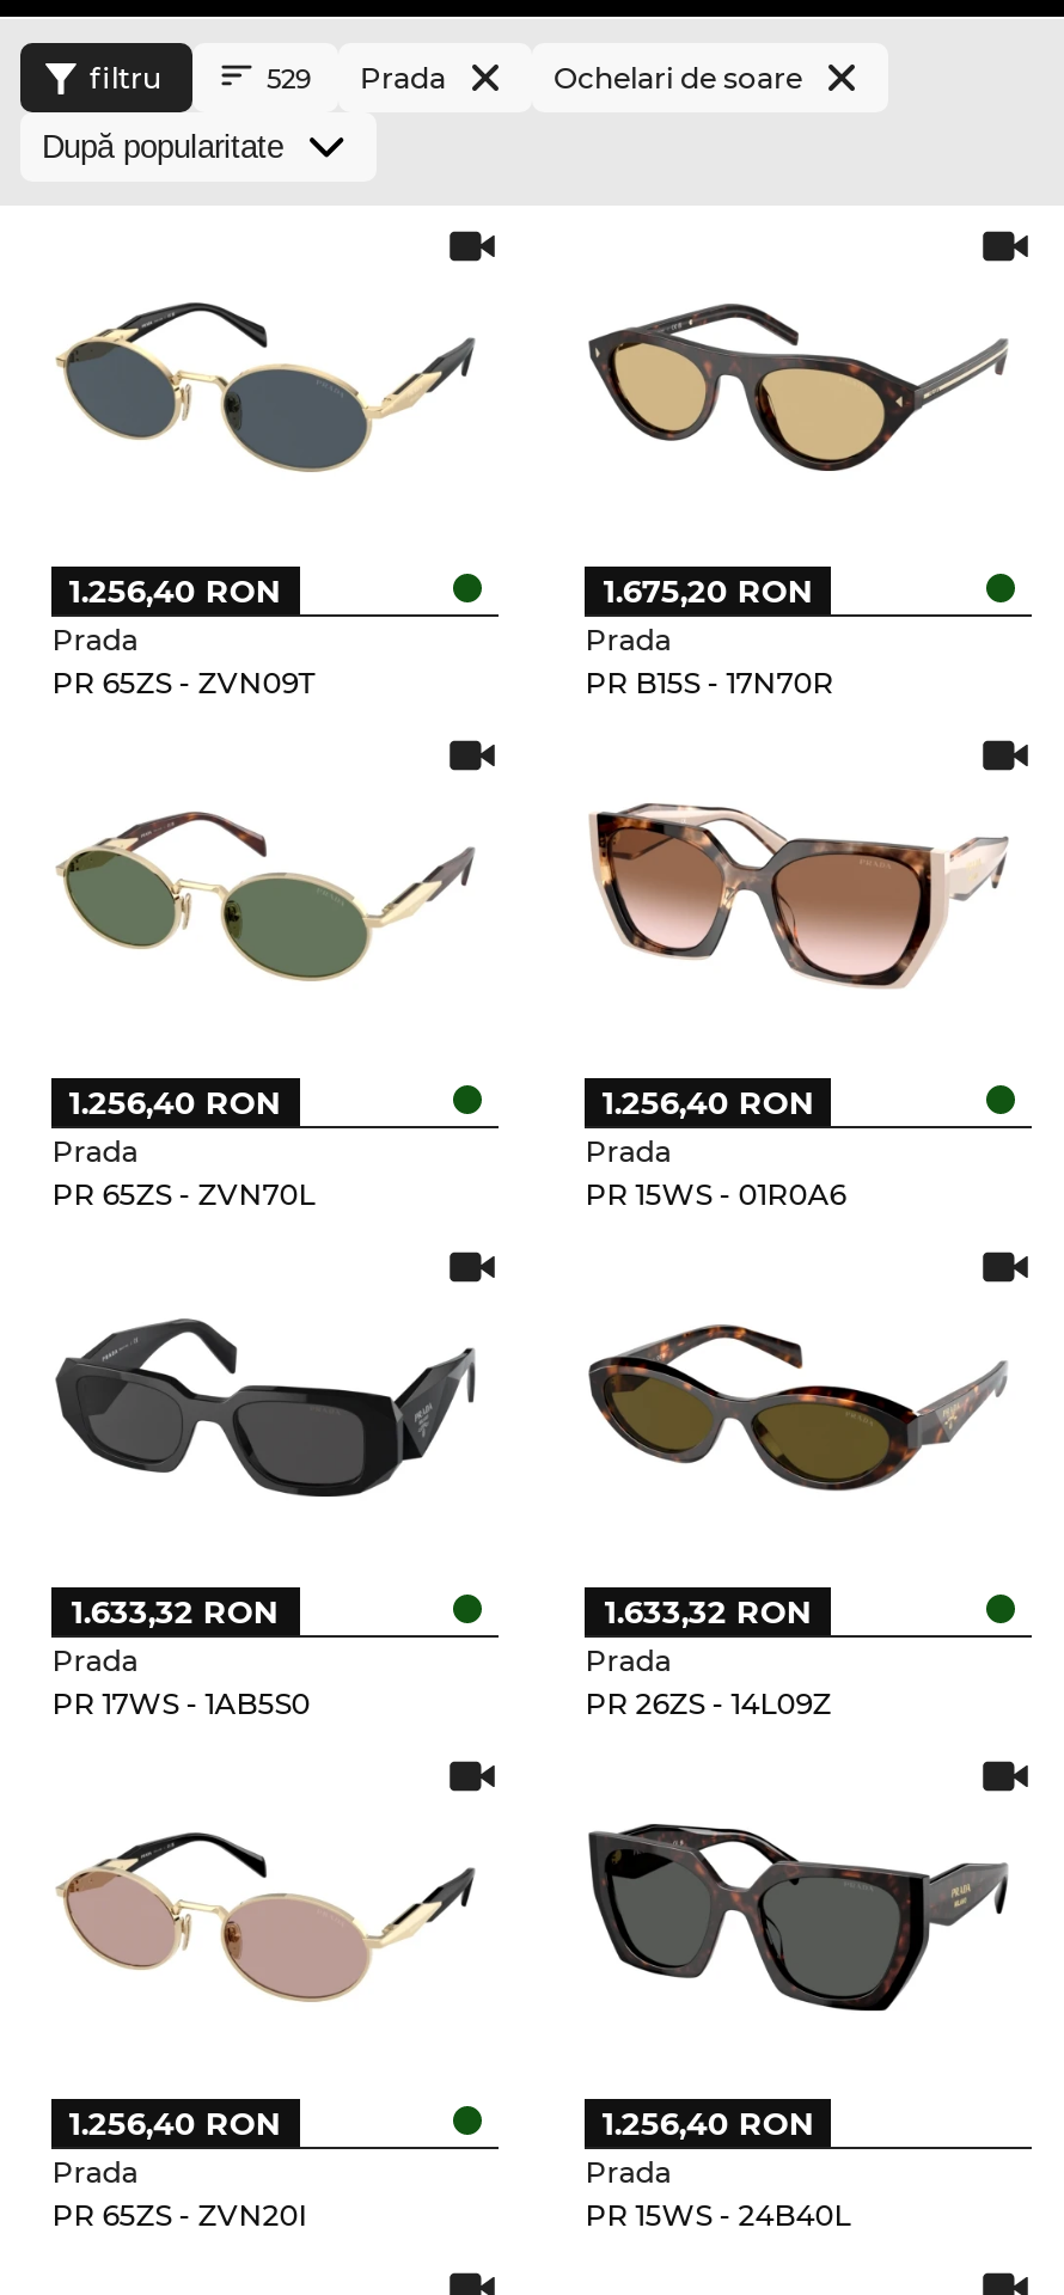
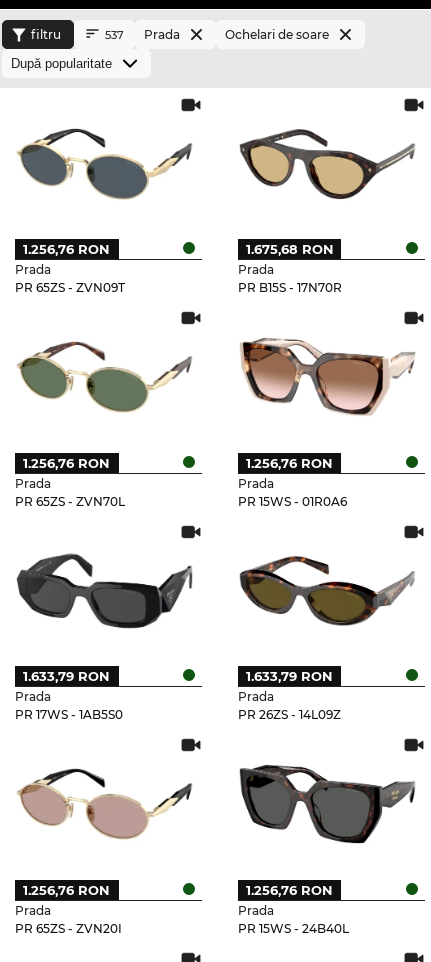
- 529 Prada
+ 537 Prada

- 1.256,40 RON
+ 1.256,76 RON

- 1.675,20 RON
+ 1.675,68 RON

- 1.256,40 RON
+ 1.256,76 RON

- 1.256,40 RON
+ 1.256,76 RON

- 1.633,32 RON
+ 1.633,79 RON

- 1.633,32 RON
+ 1.633,79 RON

- 1.256,40 RON
+ 1.256,76 RON

- 1.256,40 RON
+ 1.256,76 RON
